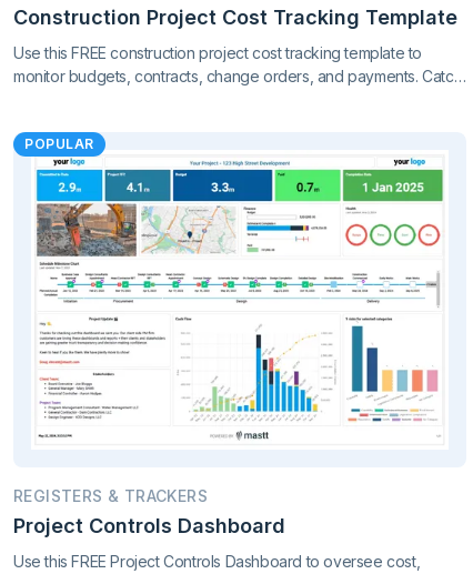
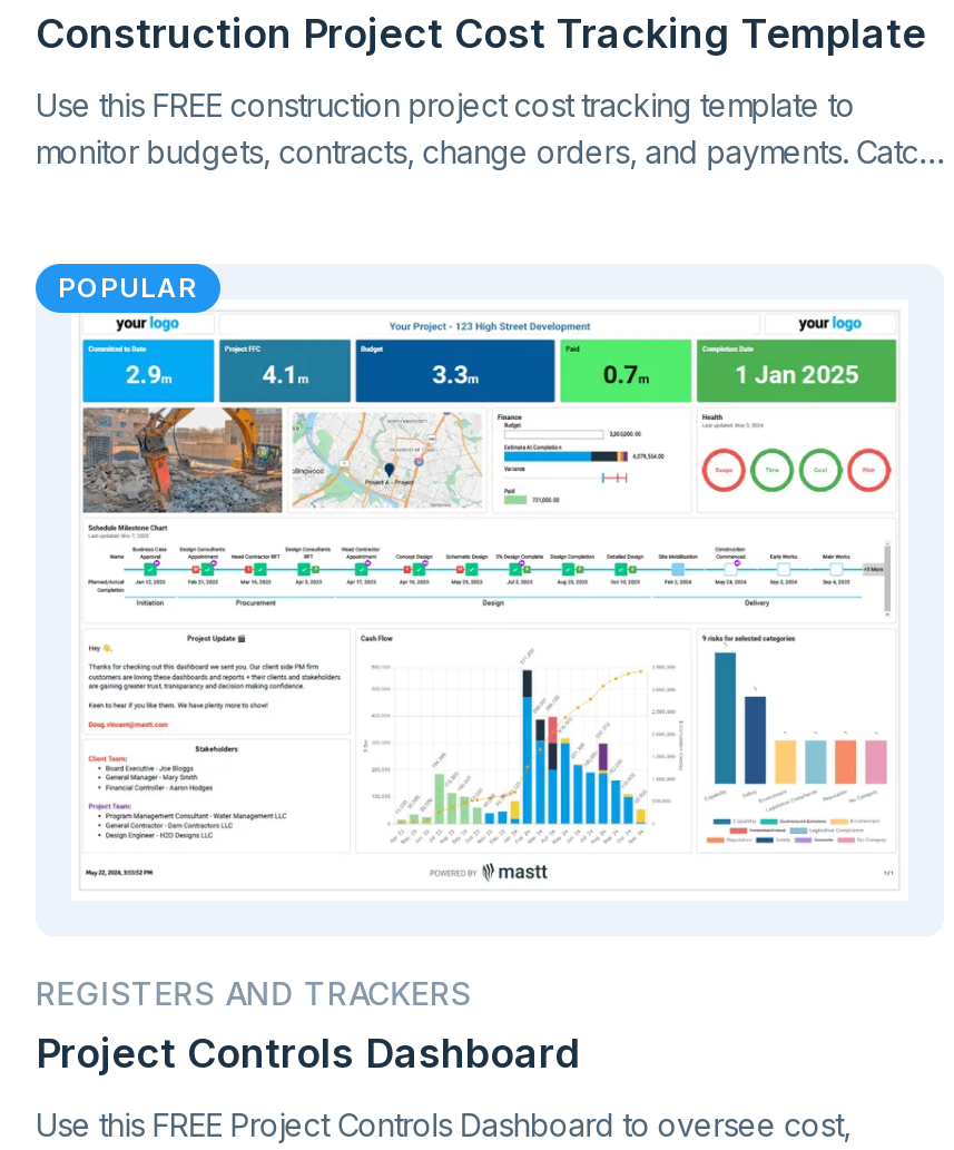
- REGISTERS & TRACKERS
+ REGISTERS AND TRACKERS
